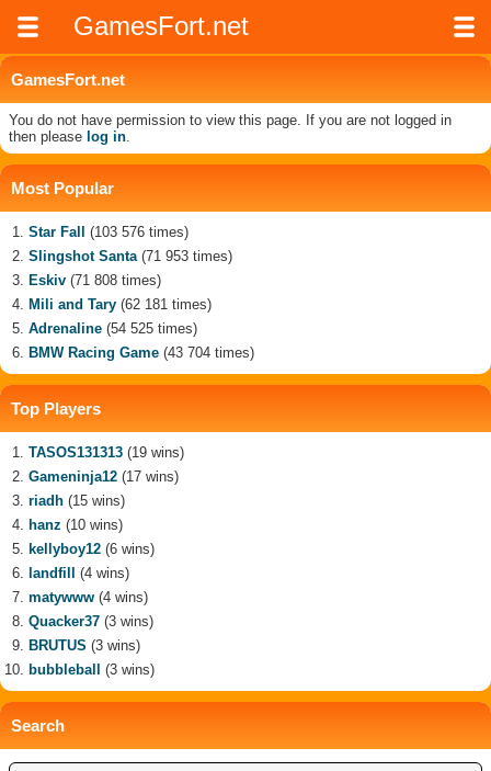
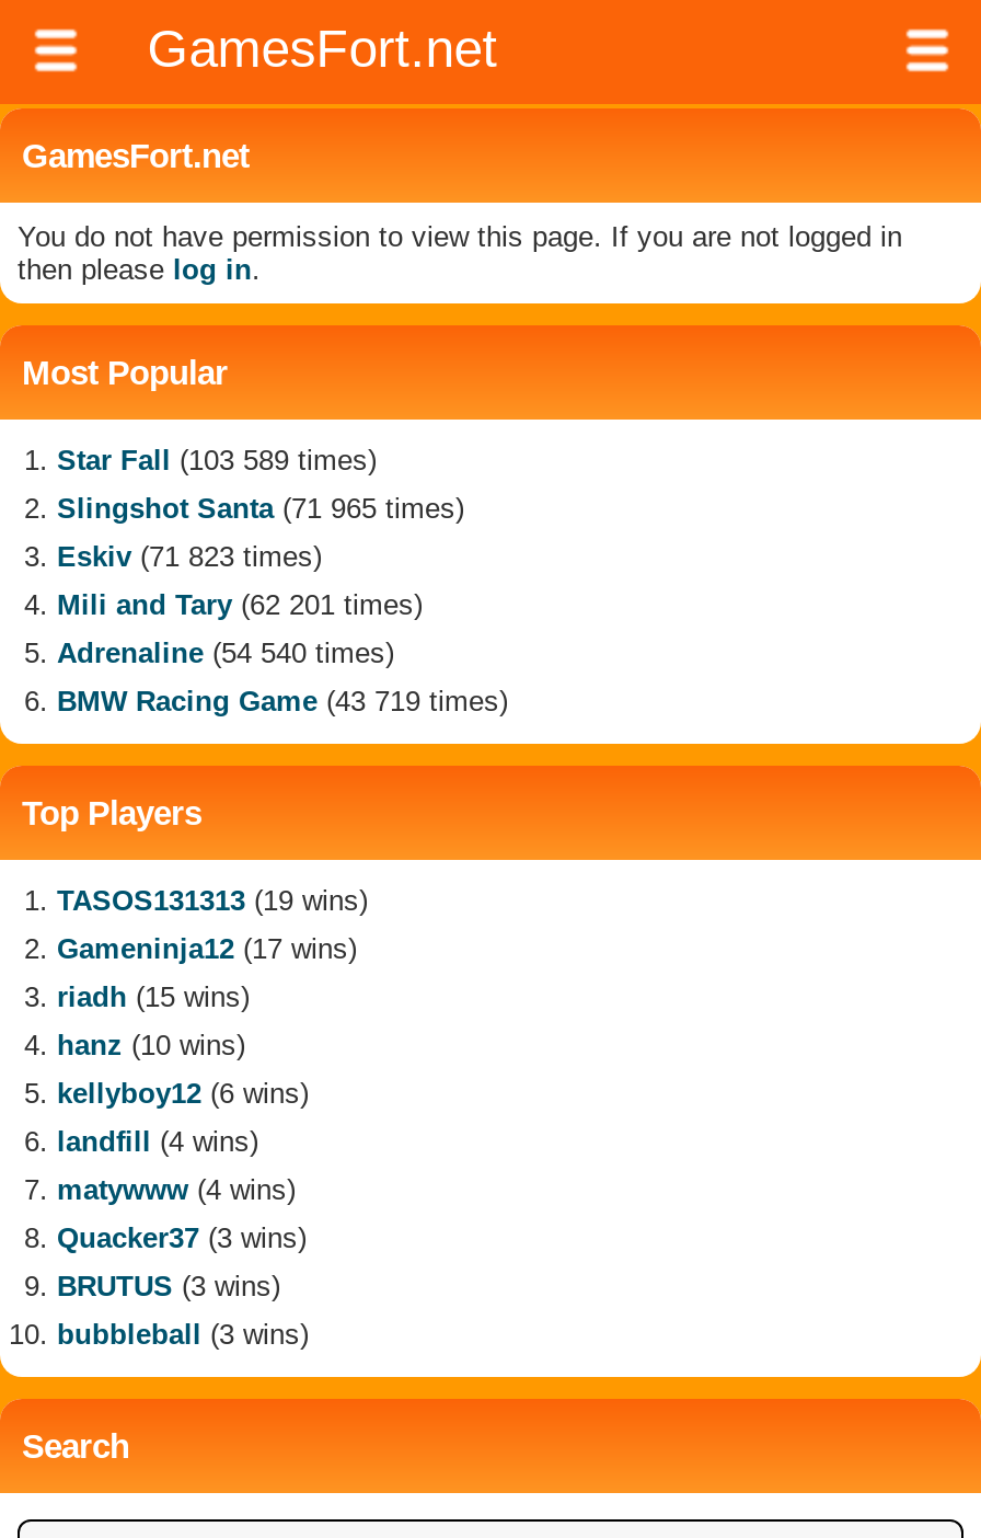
- Star Fall (103 576 times)
+ Star Fall (103 589 times)

- Slingshot Santa (71 953 times)
+ Slingshot Santa (71 965 times)

- Eskiv (71 808 times)
+ Eskiv (71 823 times)

- Mili and Tary (62 181 times)
+ Mili and Tary (62 201 times)

- Adrenaline (54 525 times)
+ Adrenaline (54 540 times)

- BMW Racing Game (43 704 times)
+ BMW Racing Game (43 719 times)
